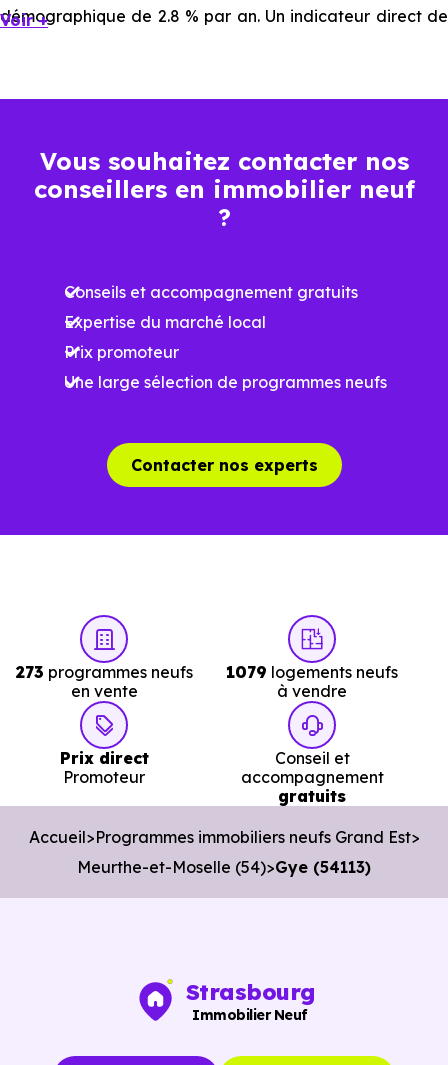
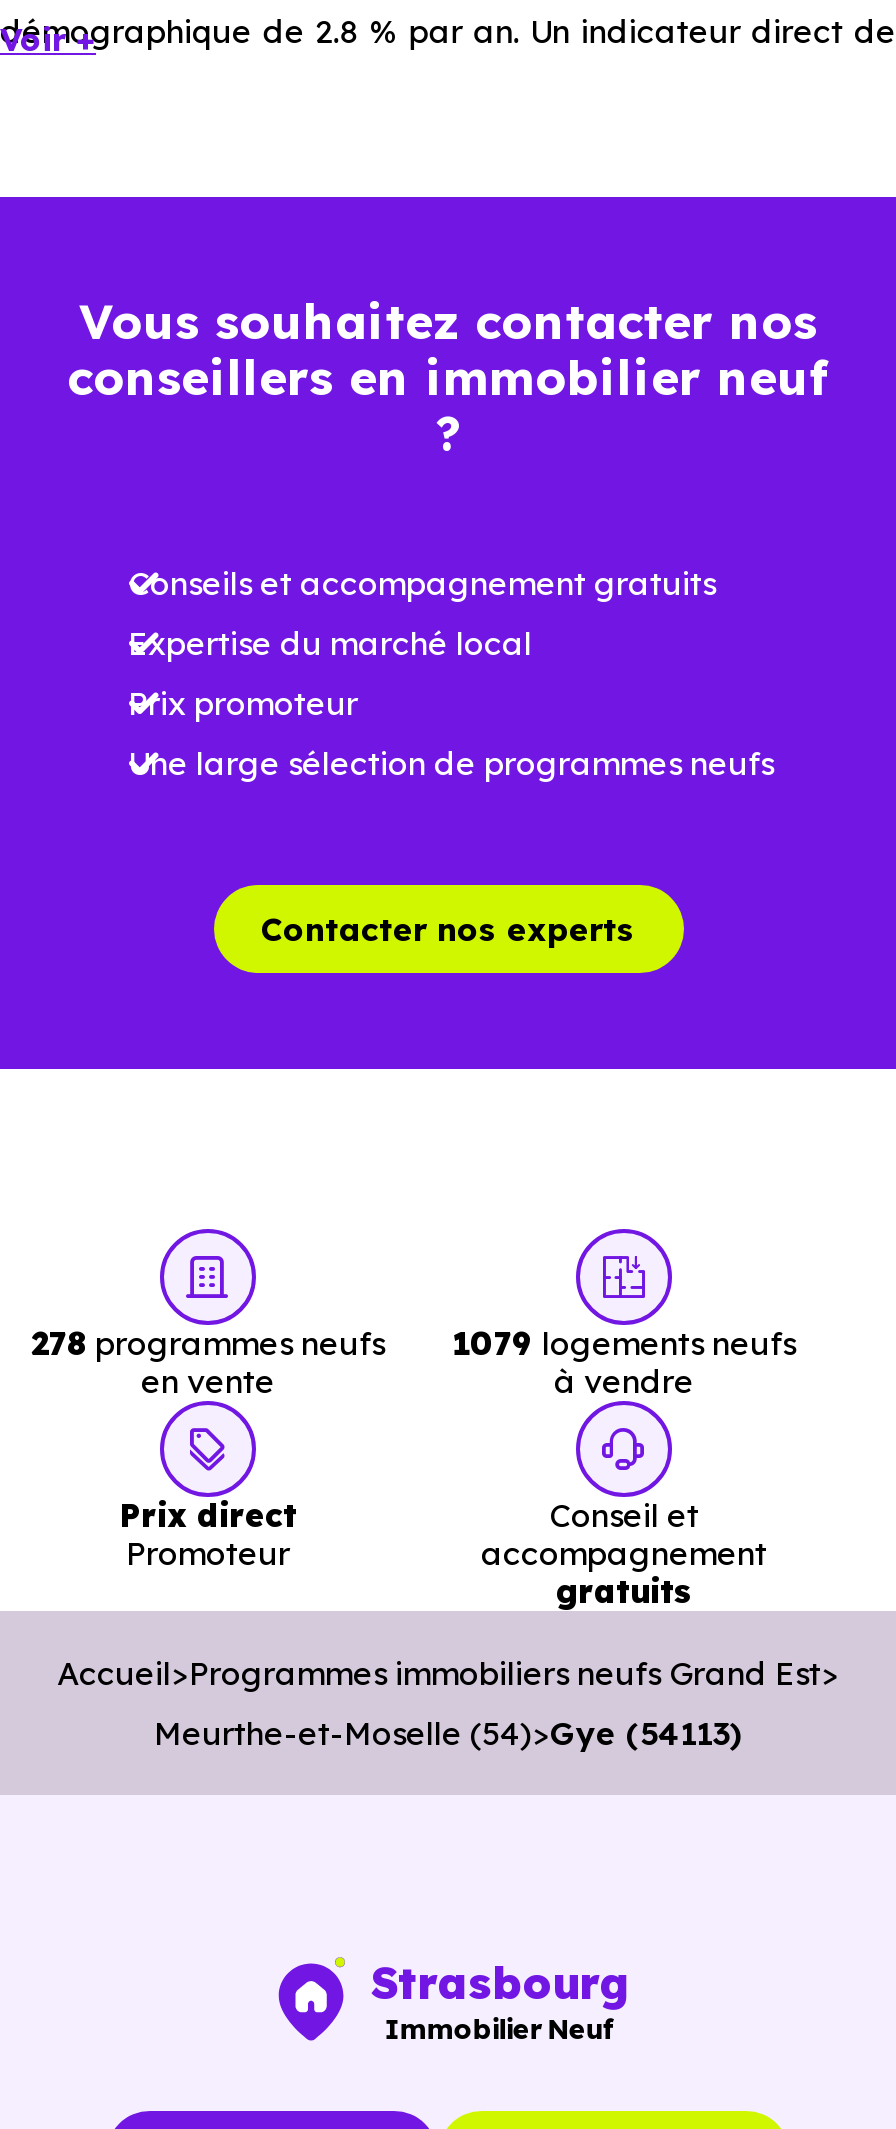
- 273 programmes neufs
+ 278 programmes neufs
